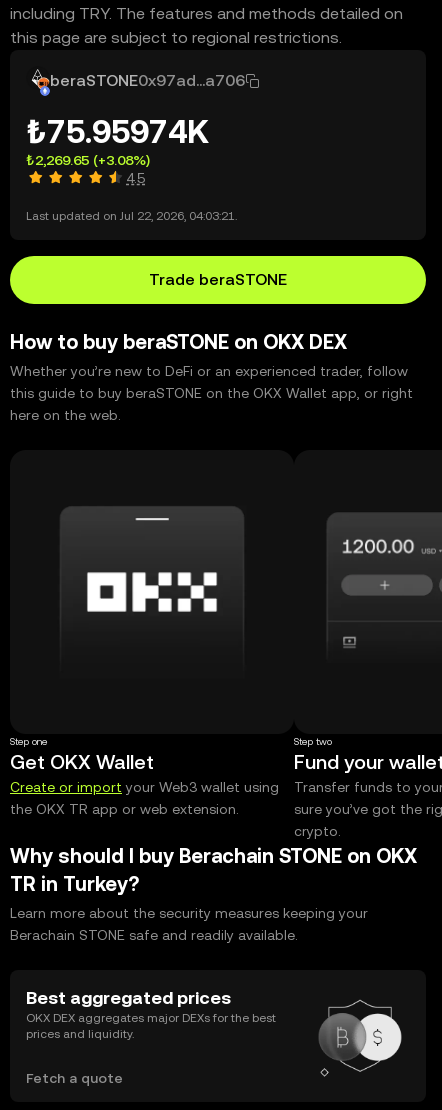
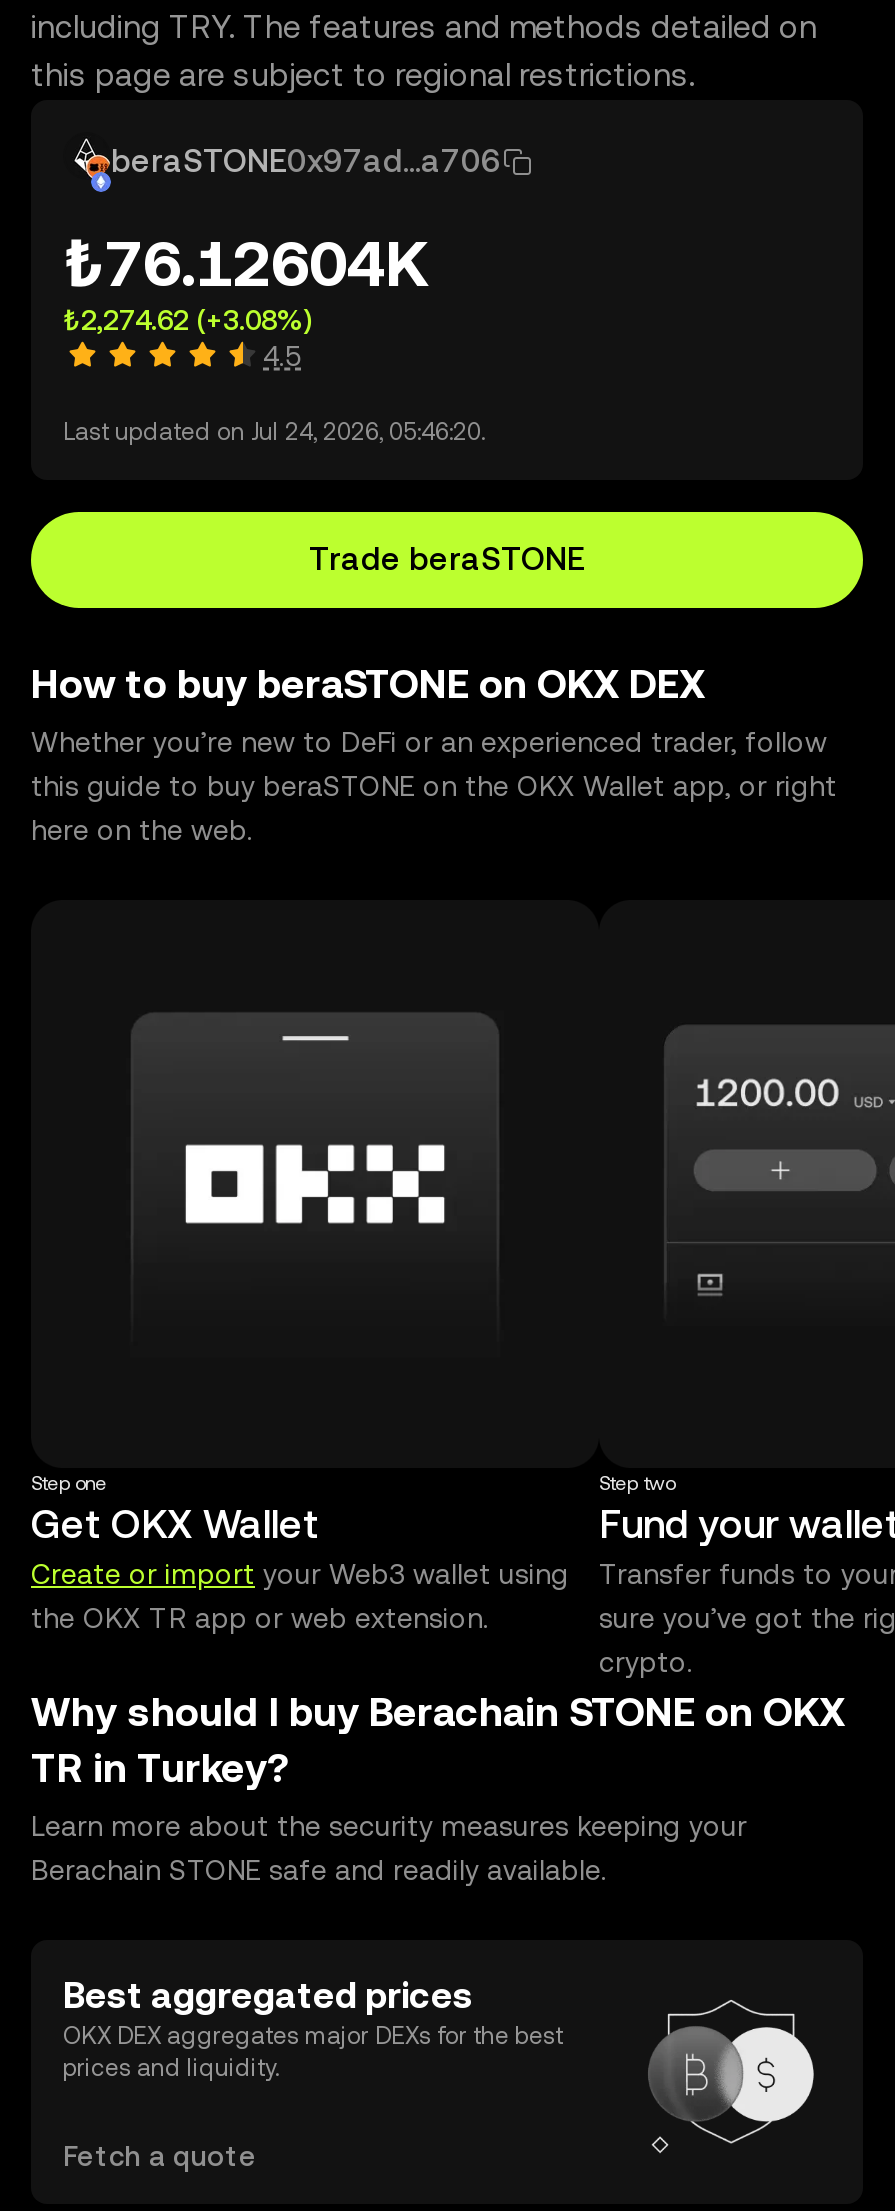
- ₺75.95974K
- ₺2,269.65 (+3.08%)
+ ₺76.12604K
+ ₺2,274.62 (+3.08%)

- Last updated on Jul 22, 2026, 04:03:21.
+ Last updated on Jul 24, 2026, 05:46:20.
